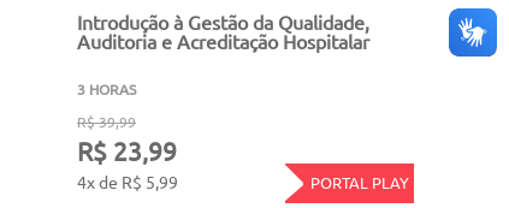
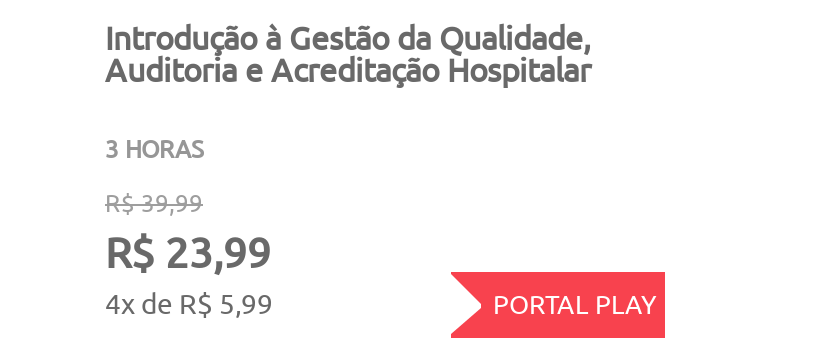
- [image]
